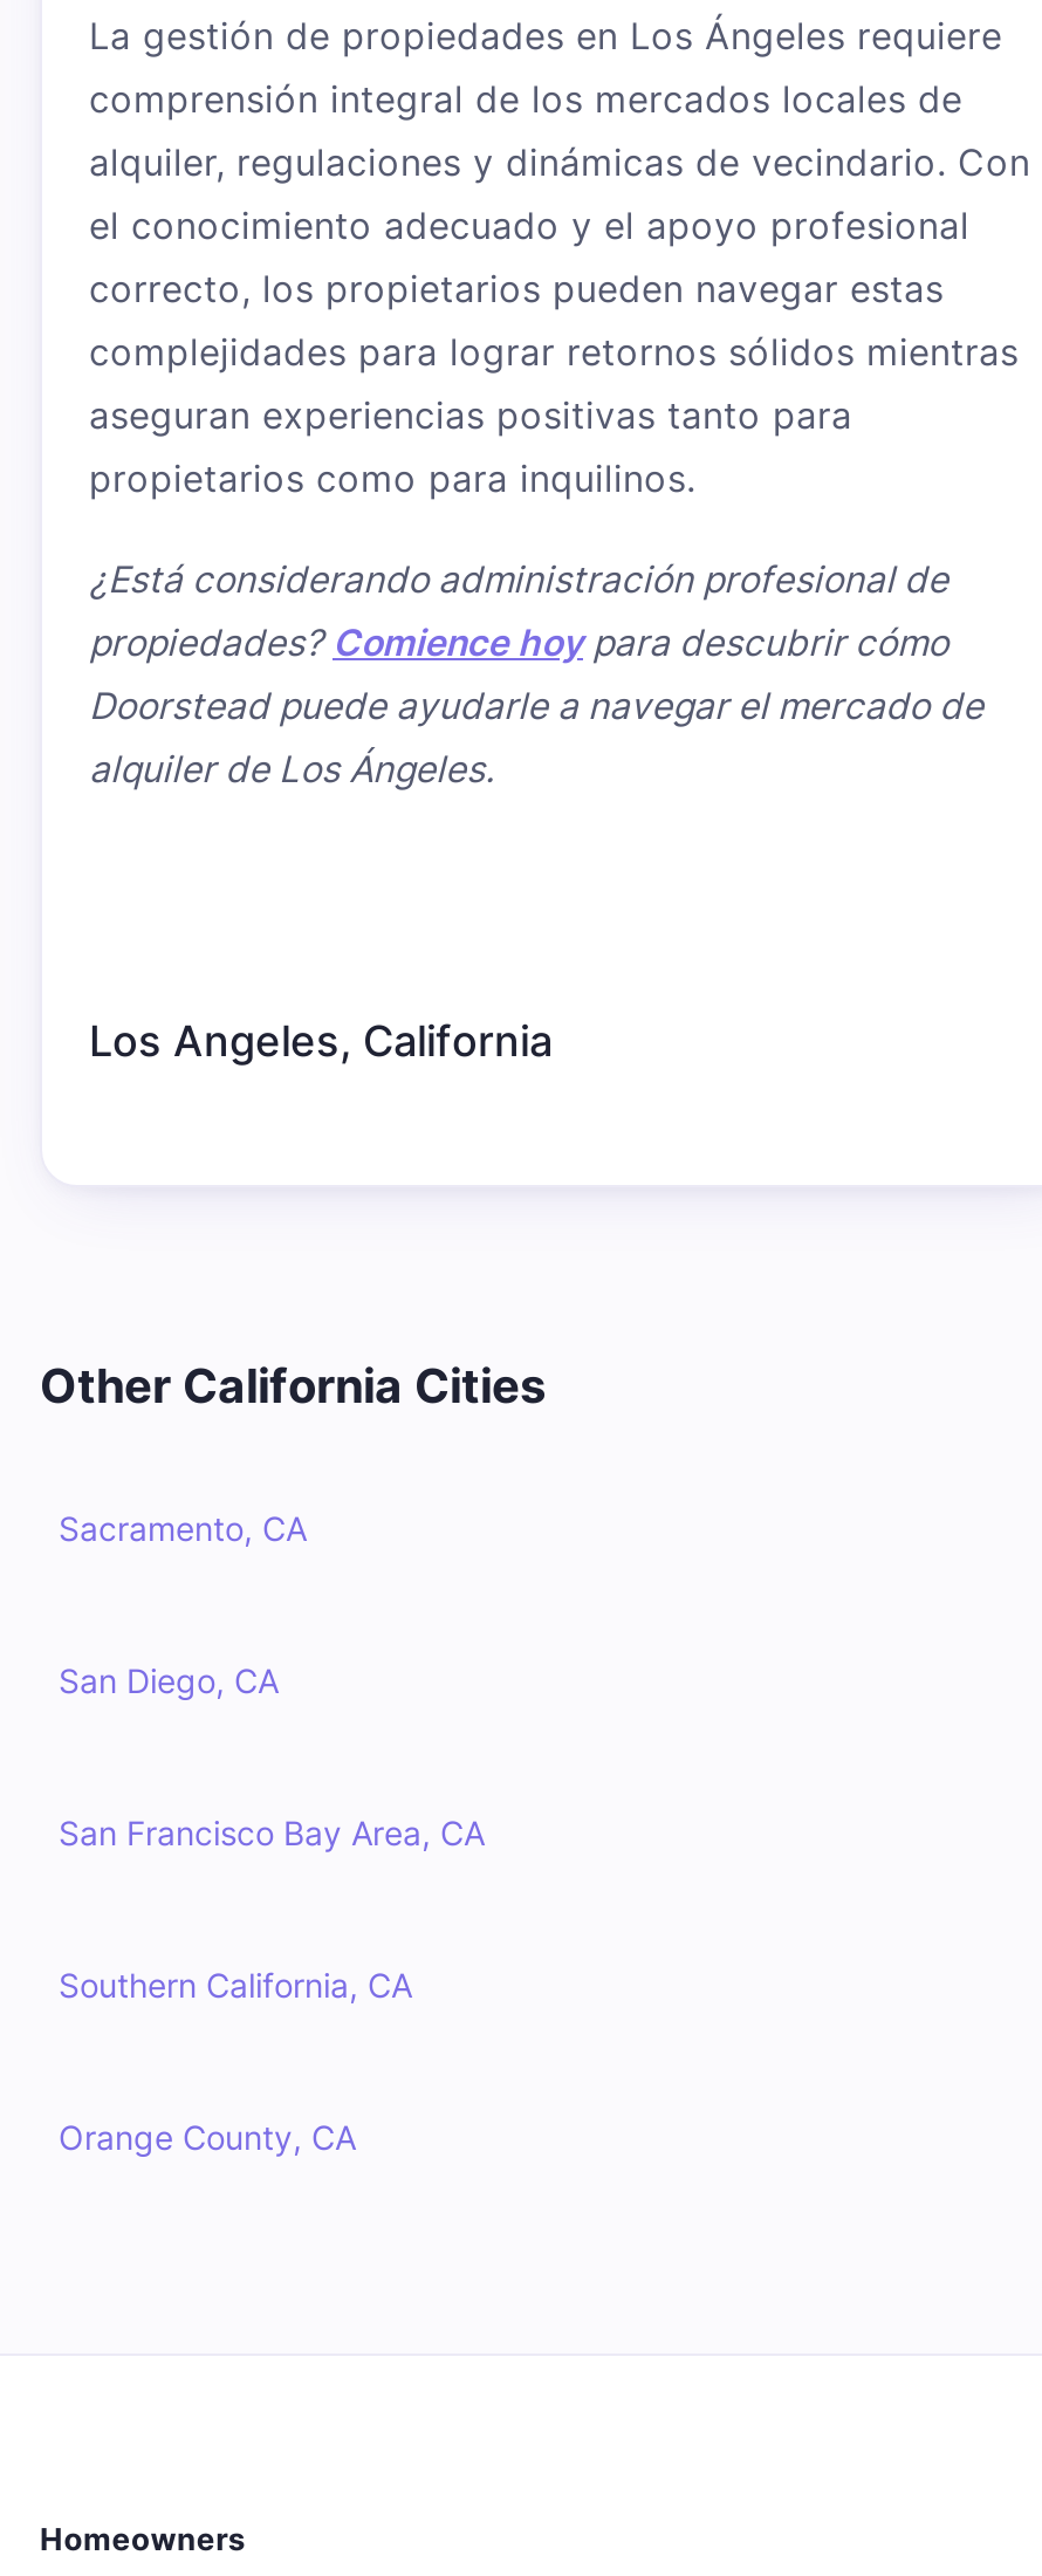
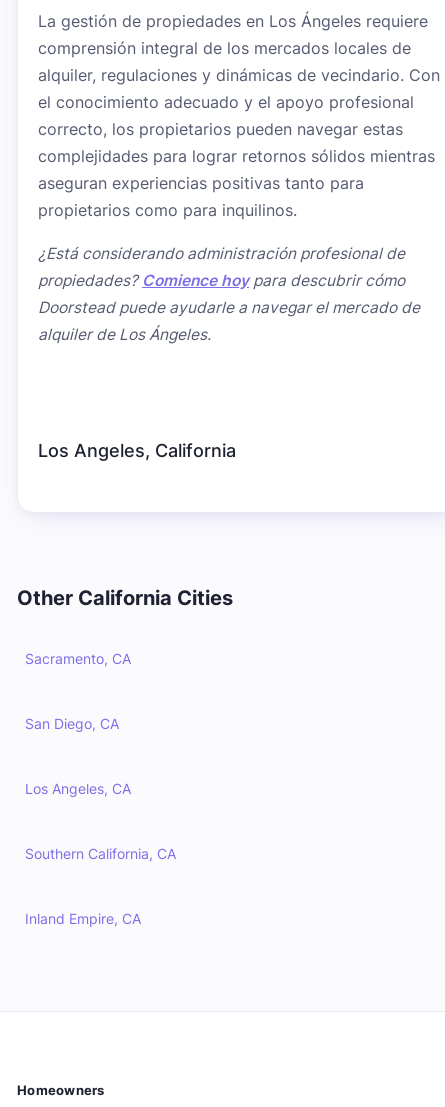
- San Francisco Bay Area, CA
+ Los Angeles, CA

- Orange County, CA
+ Inland Empire, CA
